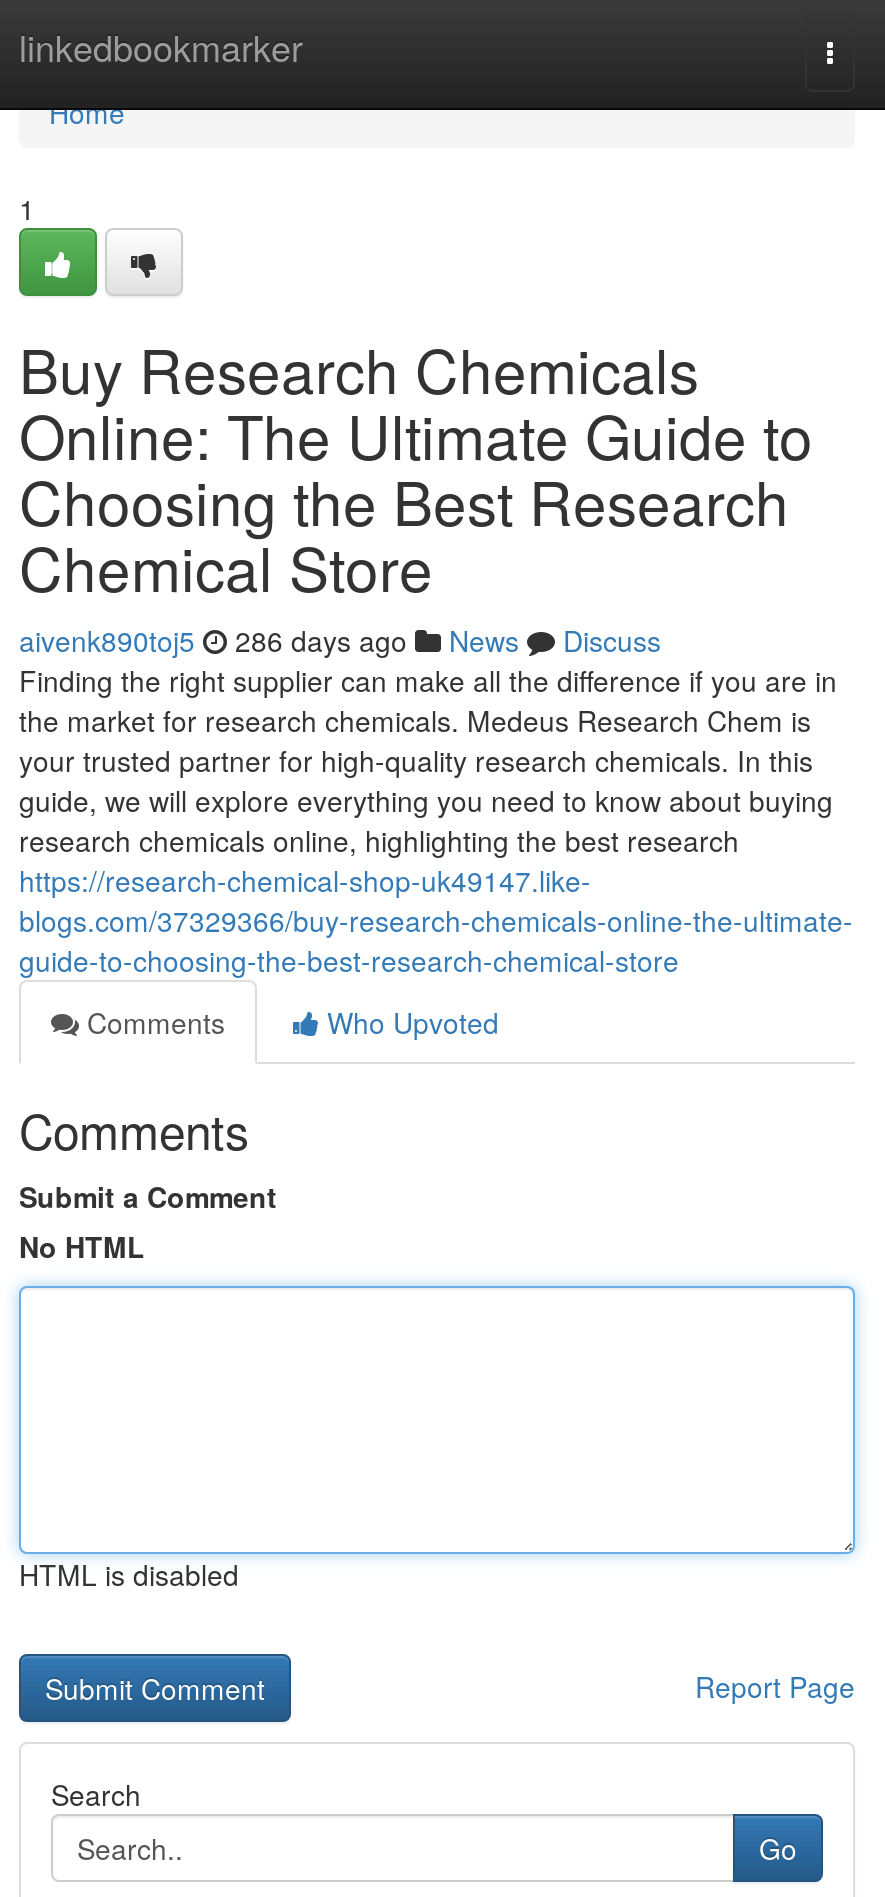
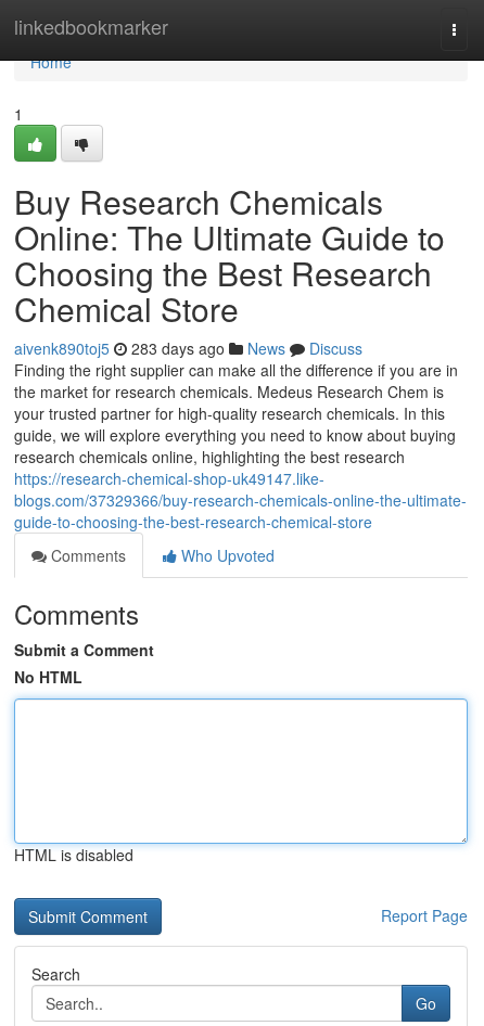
- aivenk890toj5 286 days ago News Discuss
+ aivenk890toj5 283 days ago News Discuss
